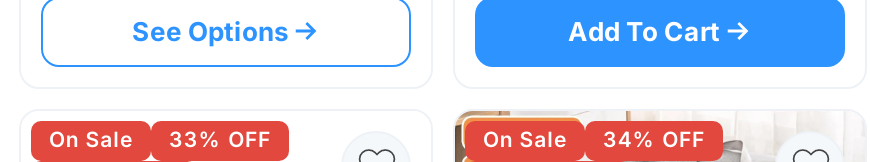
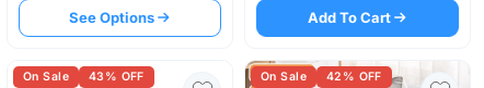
- On Sale 33% OFF
+ On Sale 43% OFF

- On Sale 34% OFF
+ On Sale 42% OFF
